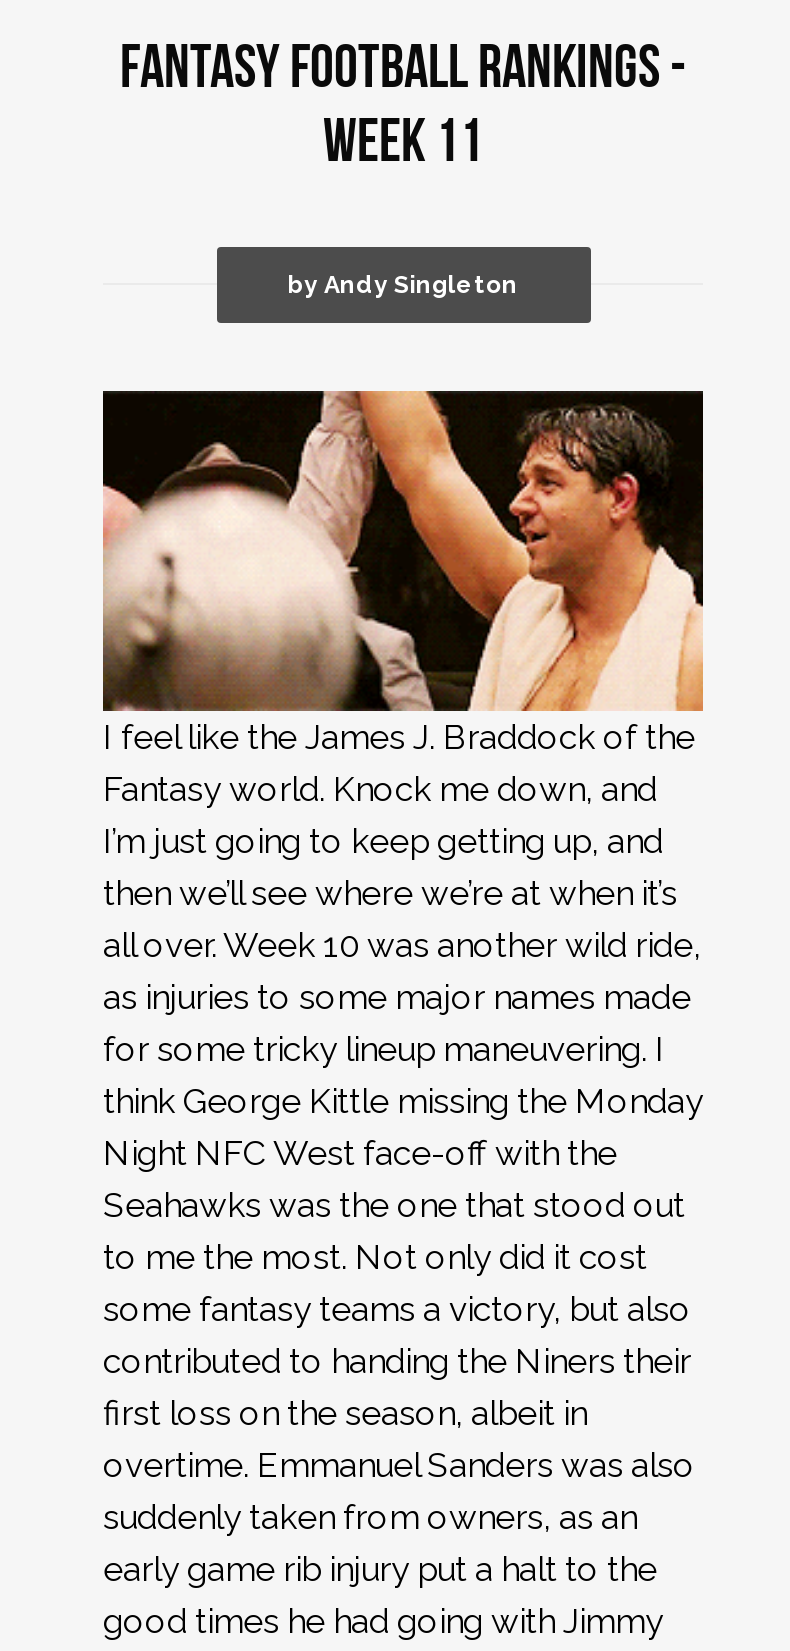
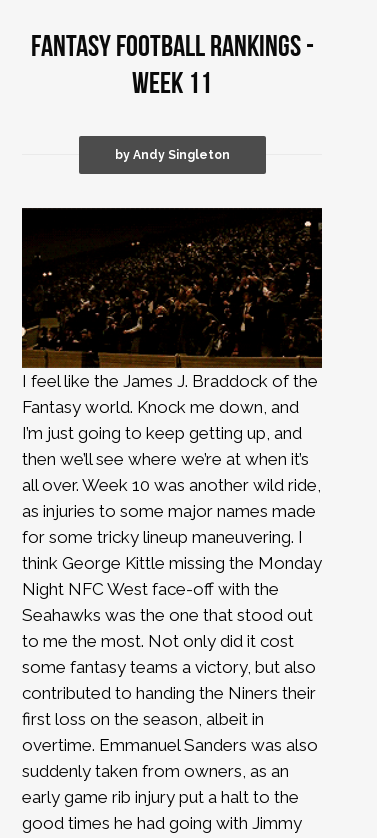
- [image]
+ [image]
